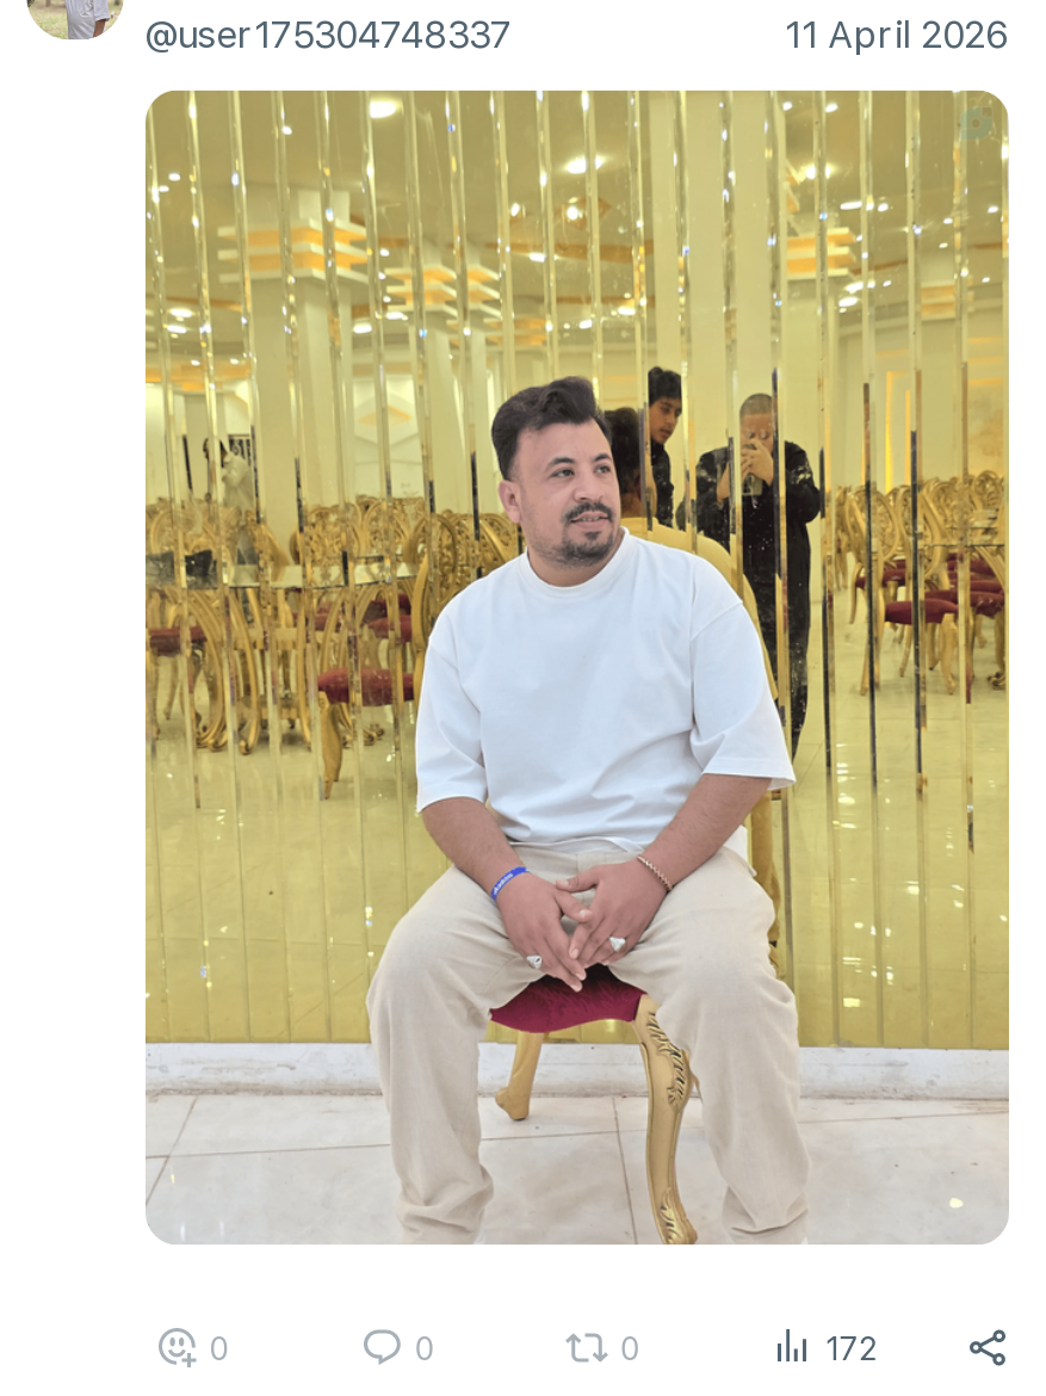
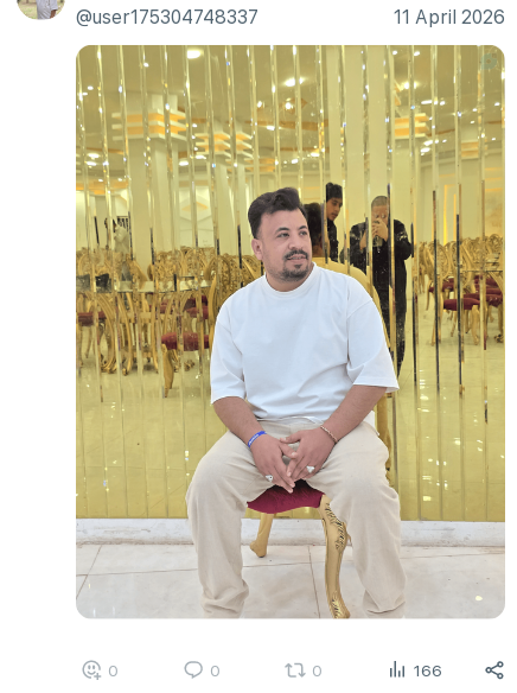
- 172
+ 166
